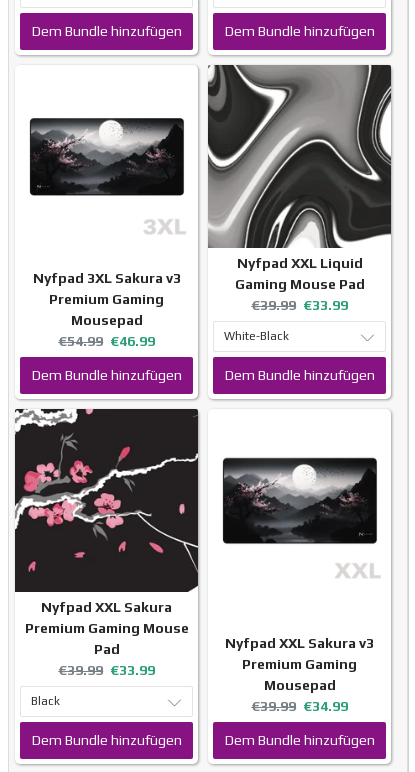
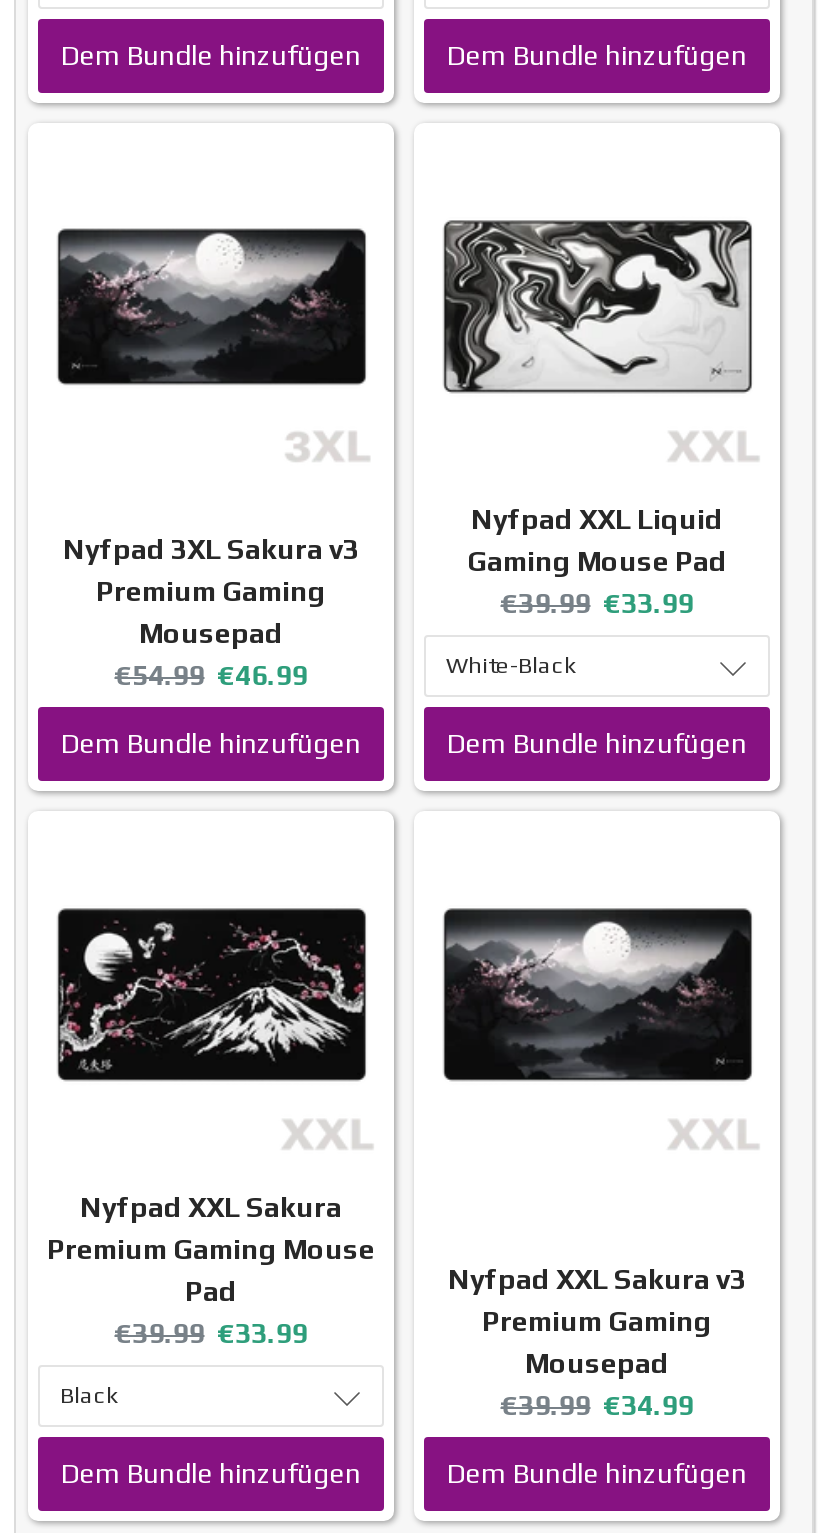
- [image]
+ [image]

- [image]
+ [image]
